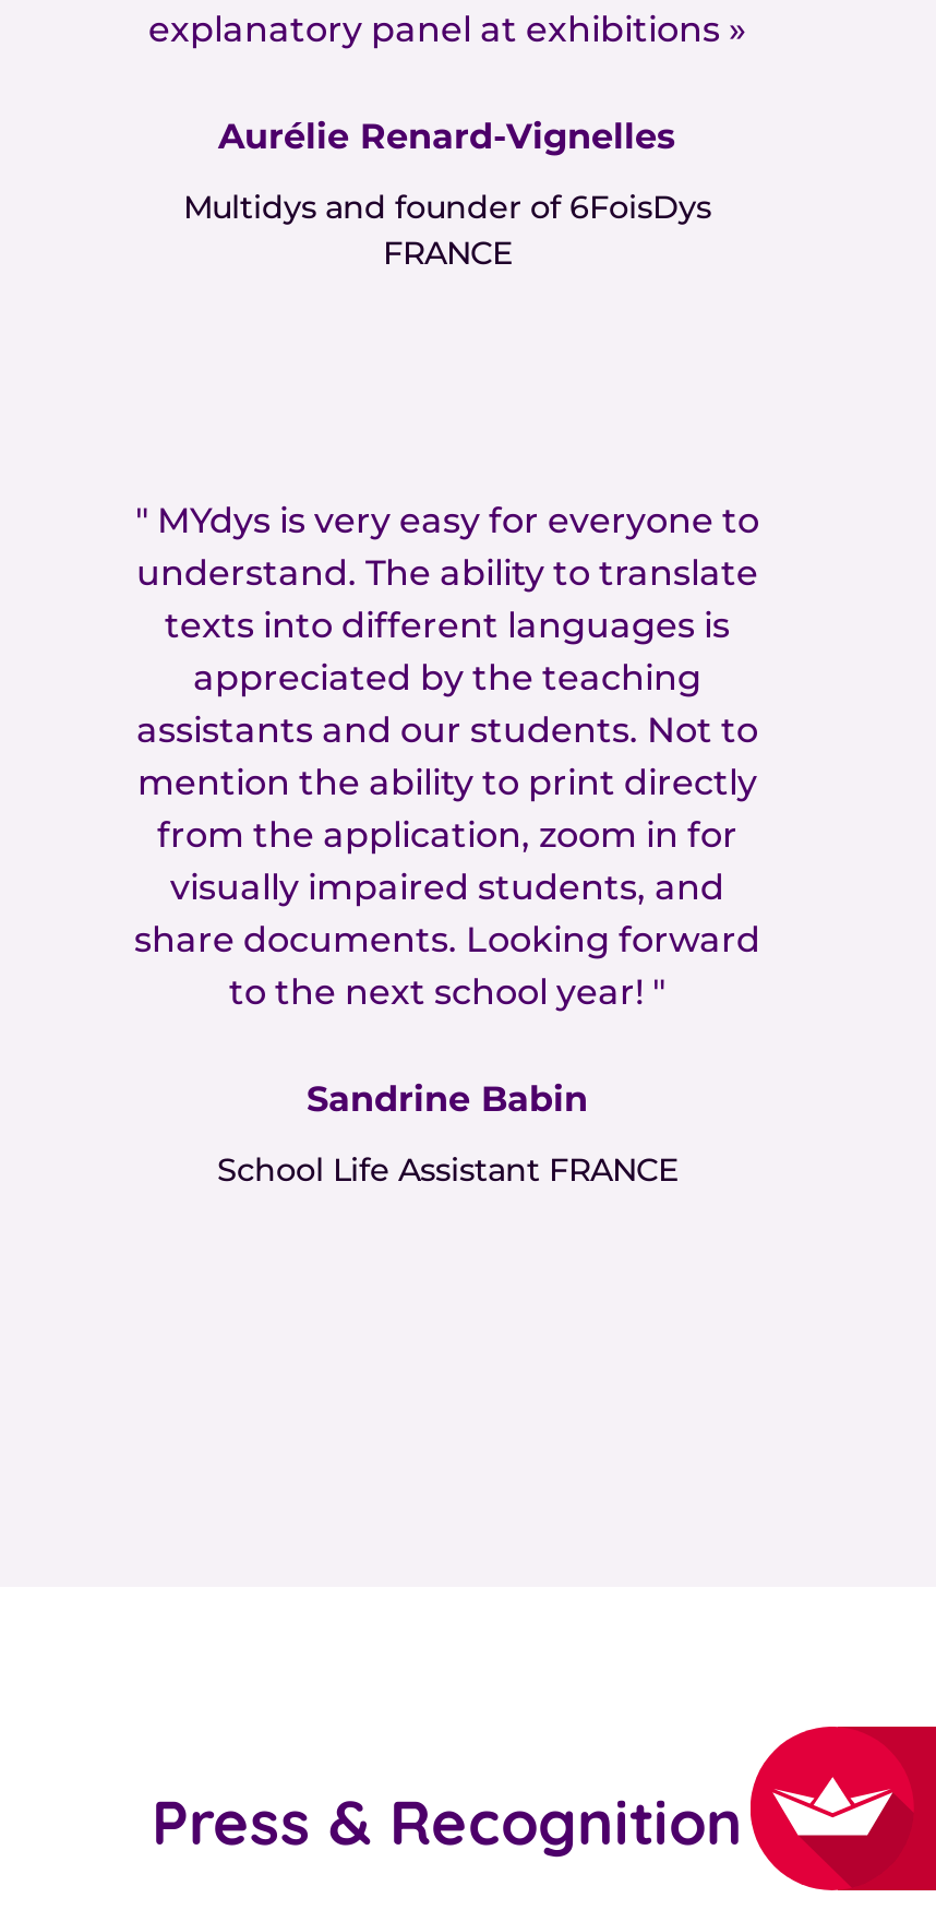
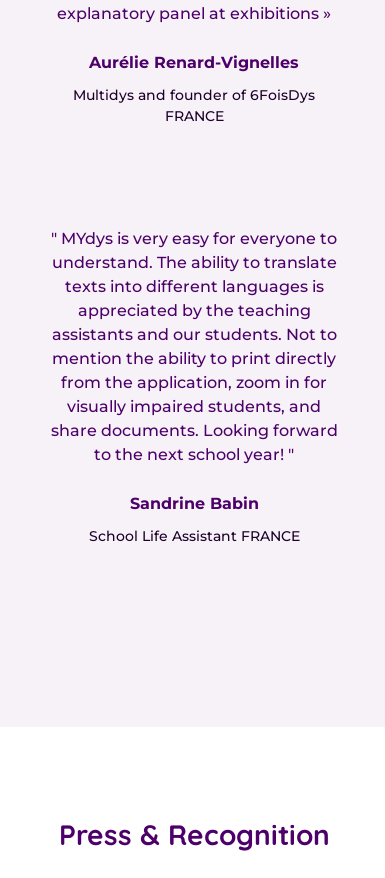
- [image]
